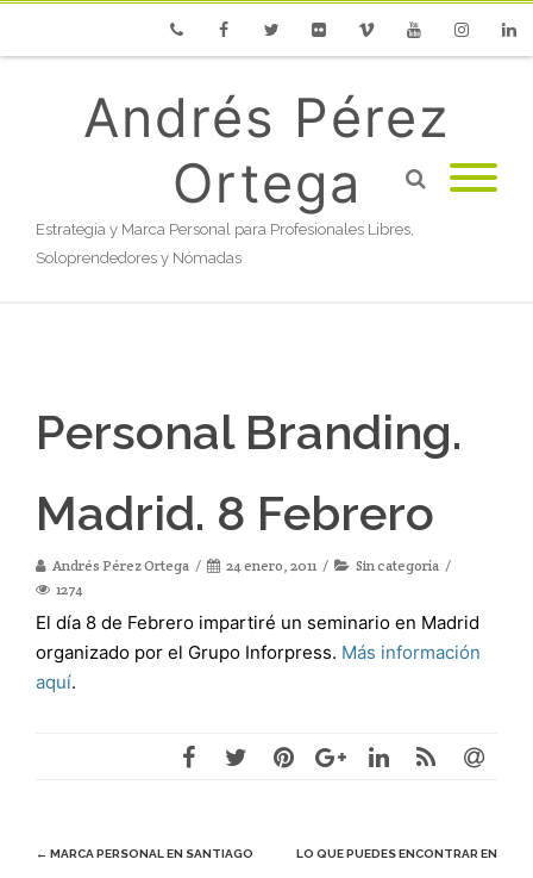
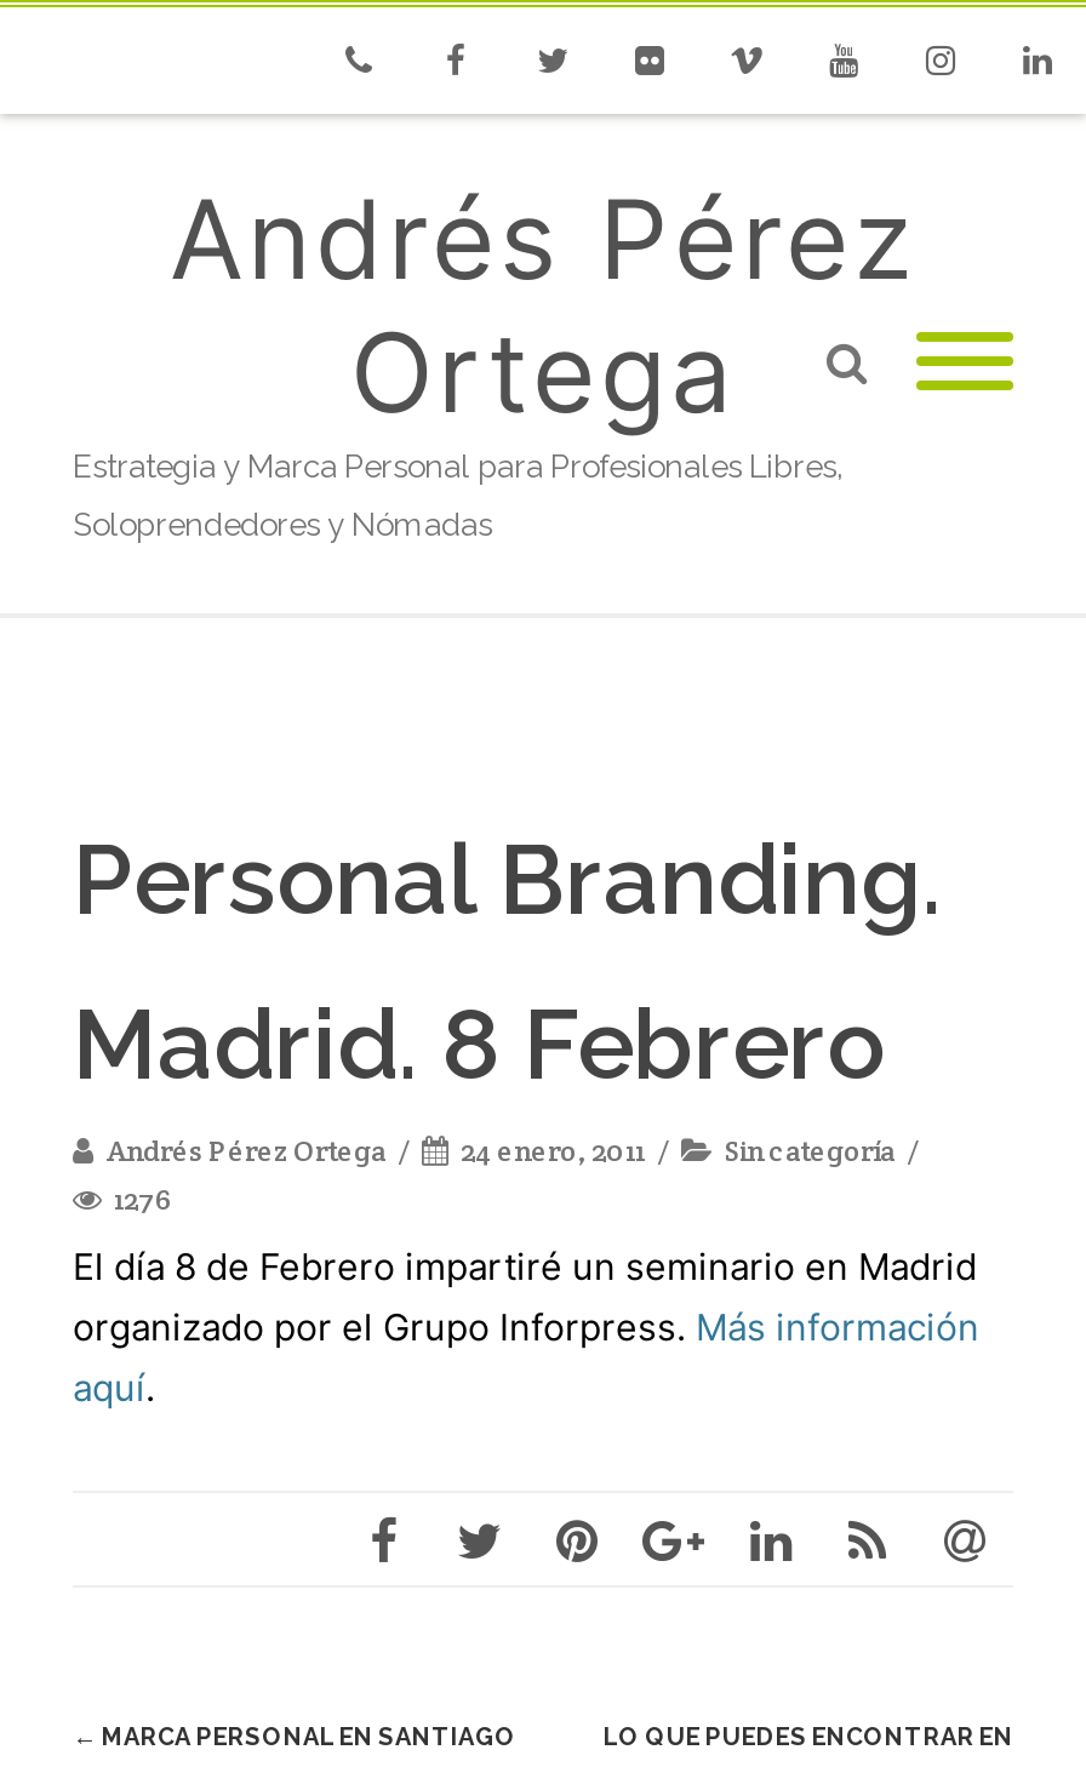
- 1274
+ 1276
